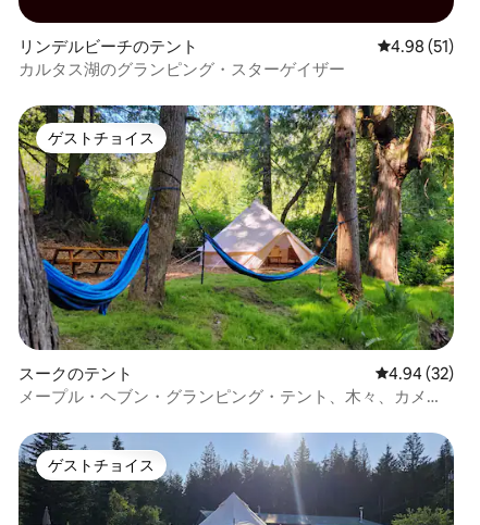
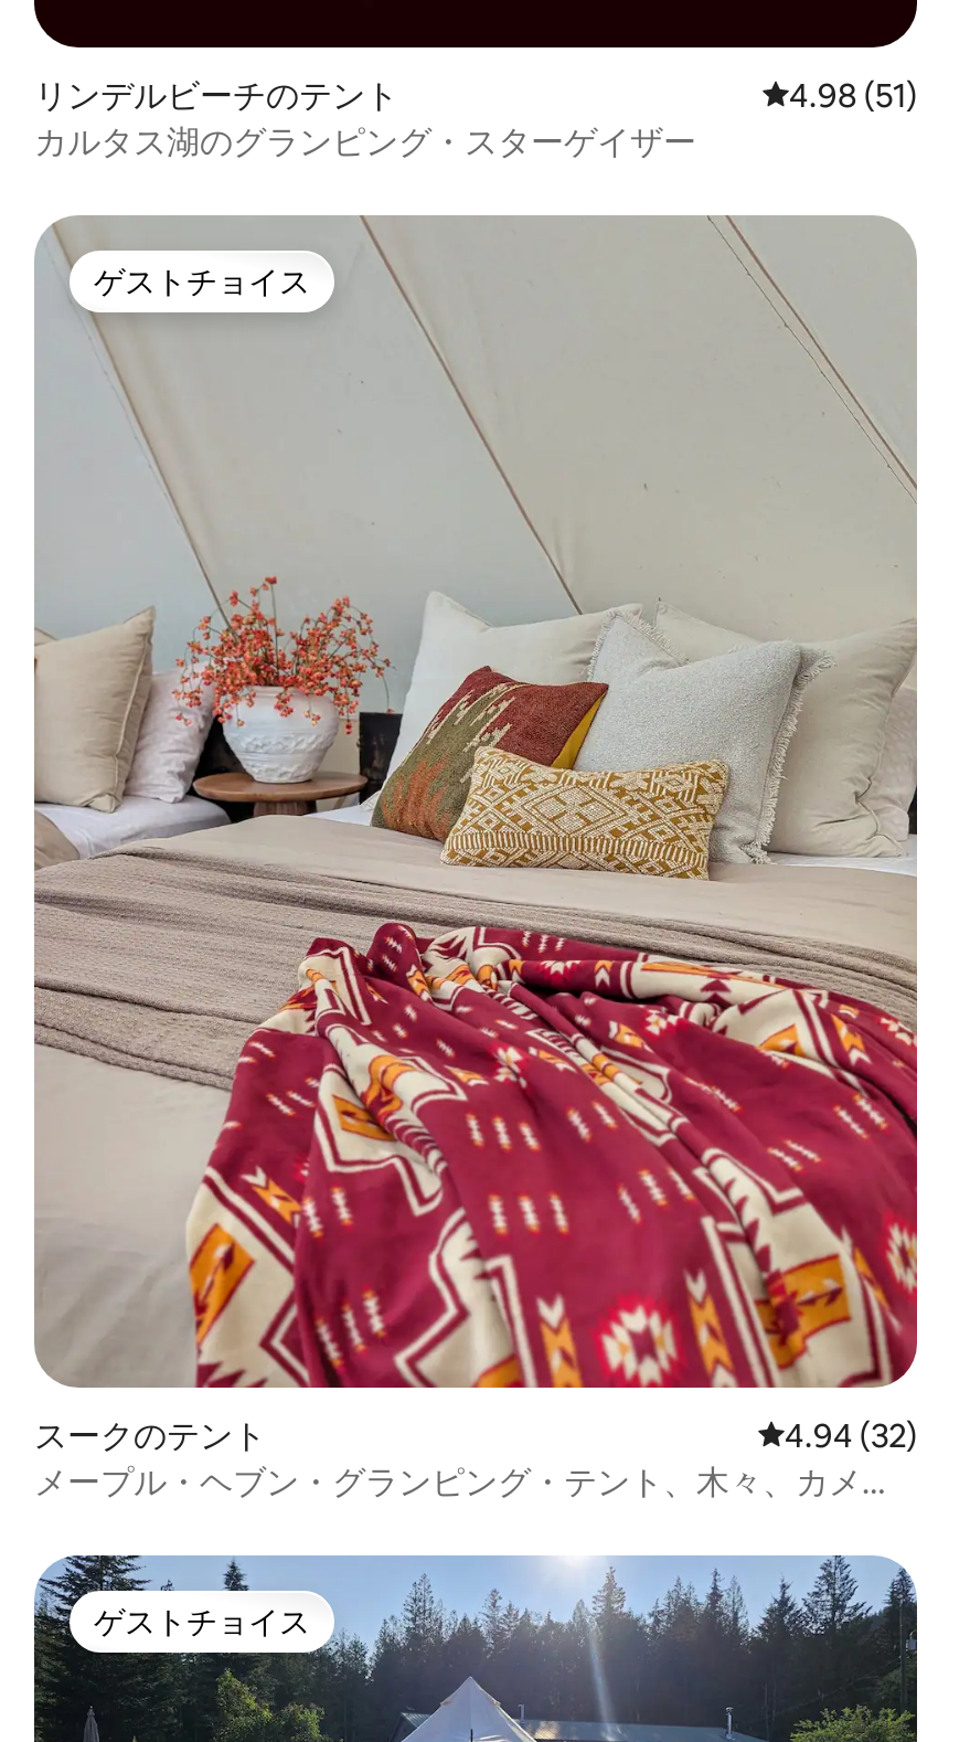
- [image]
+ [image]
